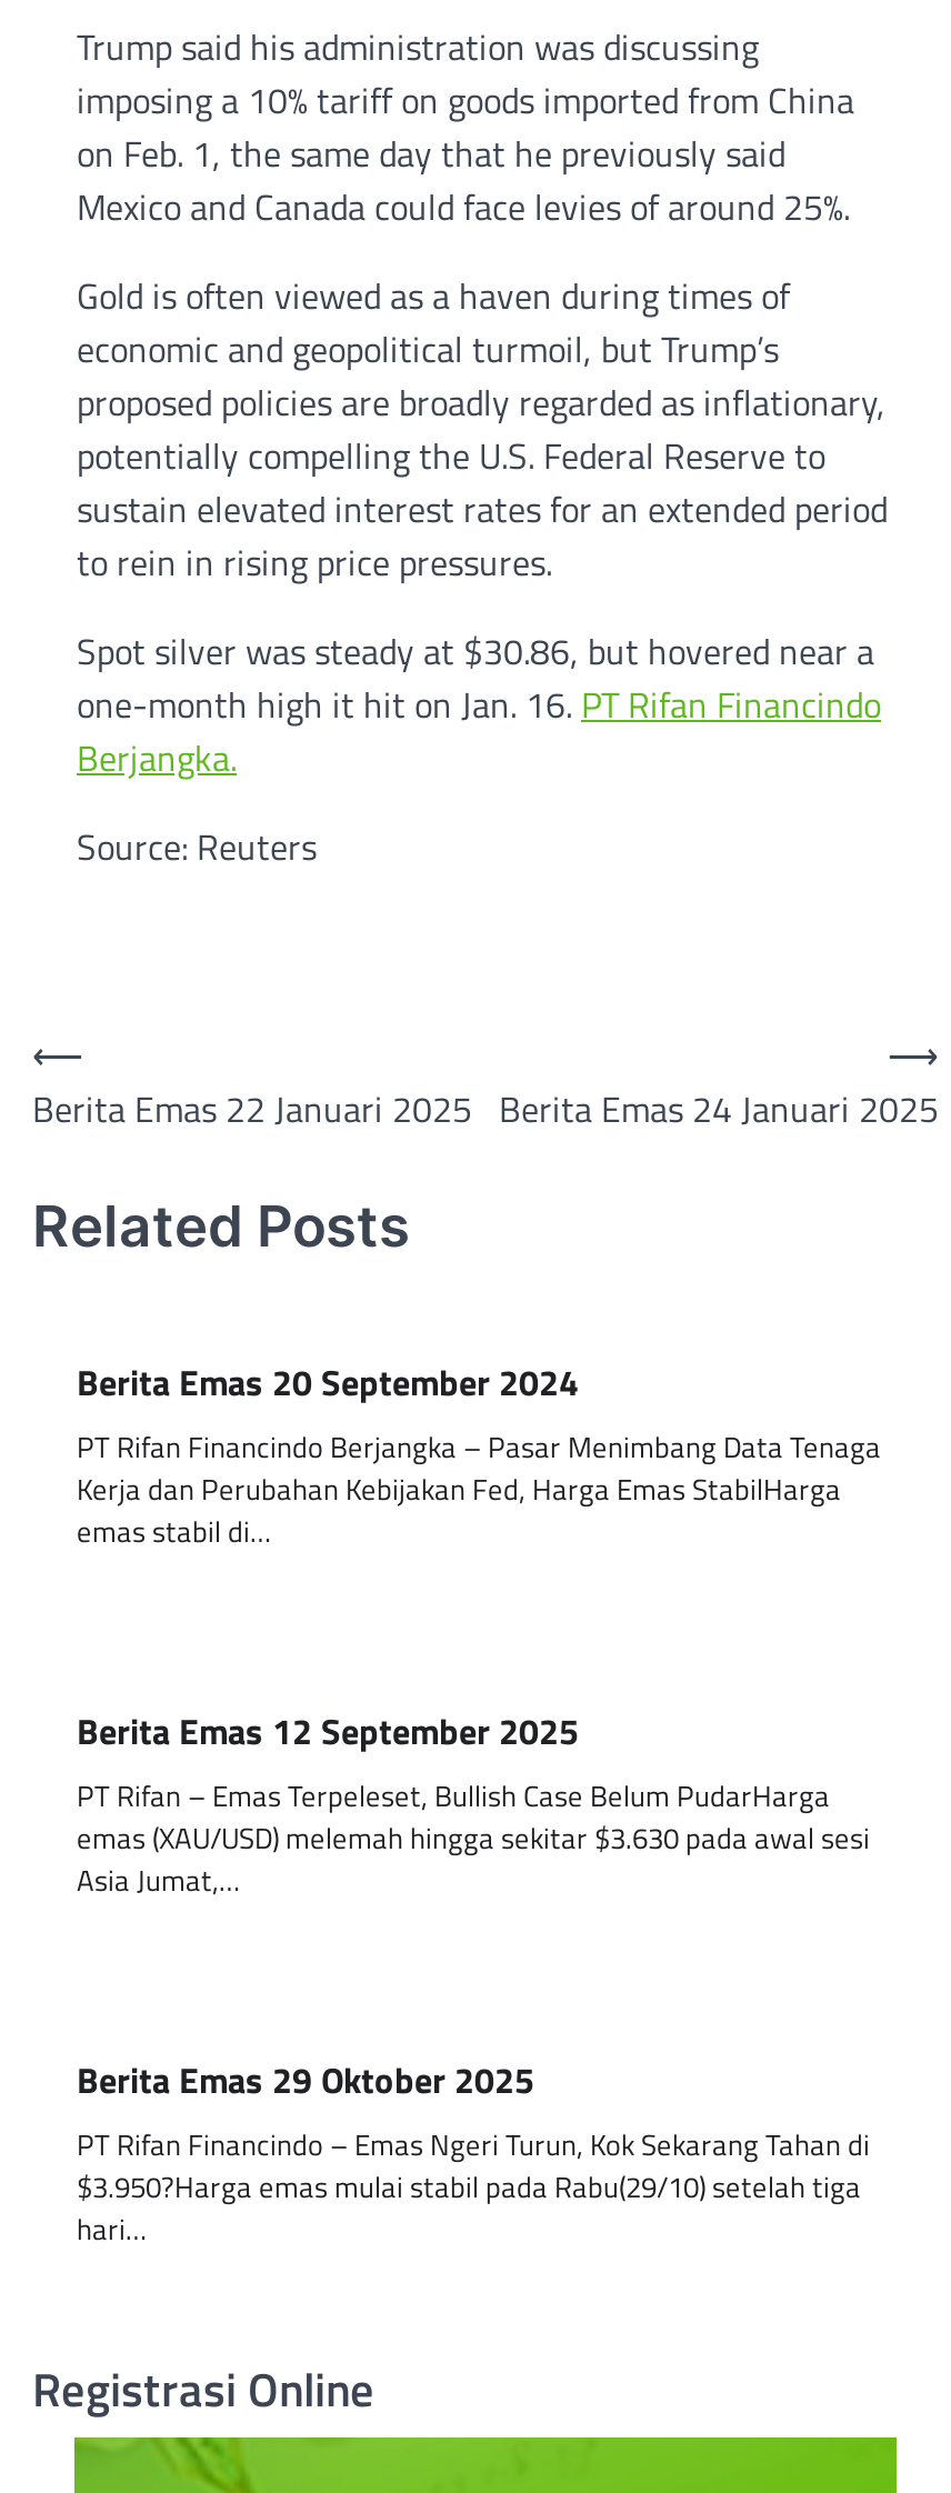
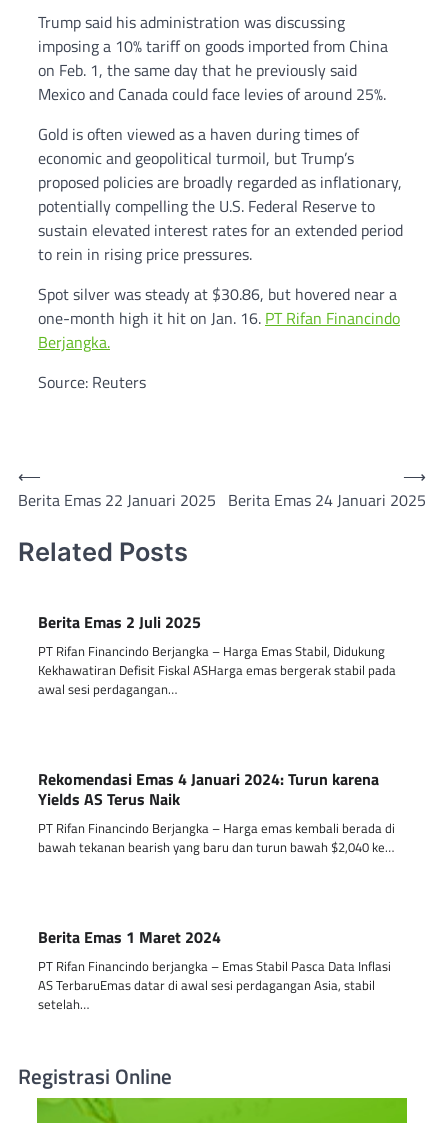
- Berita Emas 20 September 2024
- PT Rifan Financindo Berjangka – Pasar Menimbang Data Tenaga
- Kerja dan Perubahan Kebijakan Fed, Harga Emas StabilHarga
- emas stabil di…
+ Berita Emas 2 Juli 2025
+ PT Rifan Financindo Berjangka – Harga Emas Stabil, Didukung
+ Kekhawatiran Defisit Fiskal ASHarga emas bergerak stabil pada
+ awal sesi perdagangan…

- Berita Emas 12 September 2025
- PT Rifan – Emas Terpeleset, Bullish Case Belum PudarHarga
- emas (XAU/USD) melemah hingga sekitar $3.630 pada awal sesi
- Asia Jumat,…
+ Rekomendasi Emas 4 Januari 2024: Turun karena
+ Yields AS Terus Naik
+ PT Rifan Financindo Berjangka – Harga emas kembali berada di
+ bawah tekanan bearish yang baru dan turun bawah $2,040 ke…

- Berita Emas 29 Oktober 2025
- PT Rifan Financindo – Emas Ngeri Turun, Kok Sekarang Tahan di
- $3.950?Harga emas mulai stabil pada Rabu(29/10) setelah tiga
- hari…
+ Berita Emas 1 Maret 2024
+ PT Rifan Financindo berjangka – Emas Stabil Pasca Data Inflasi
+ AS TerbaruEmas datar di awal sesi perdagangan Asia, stabil
+ setelah…
